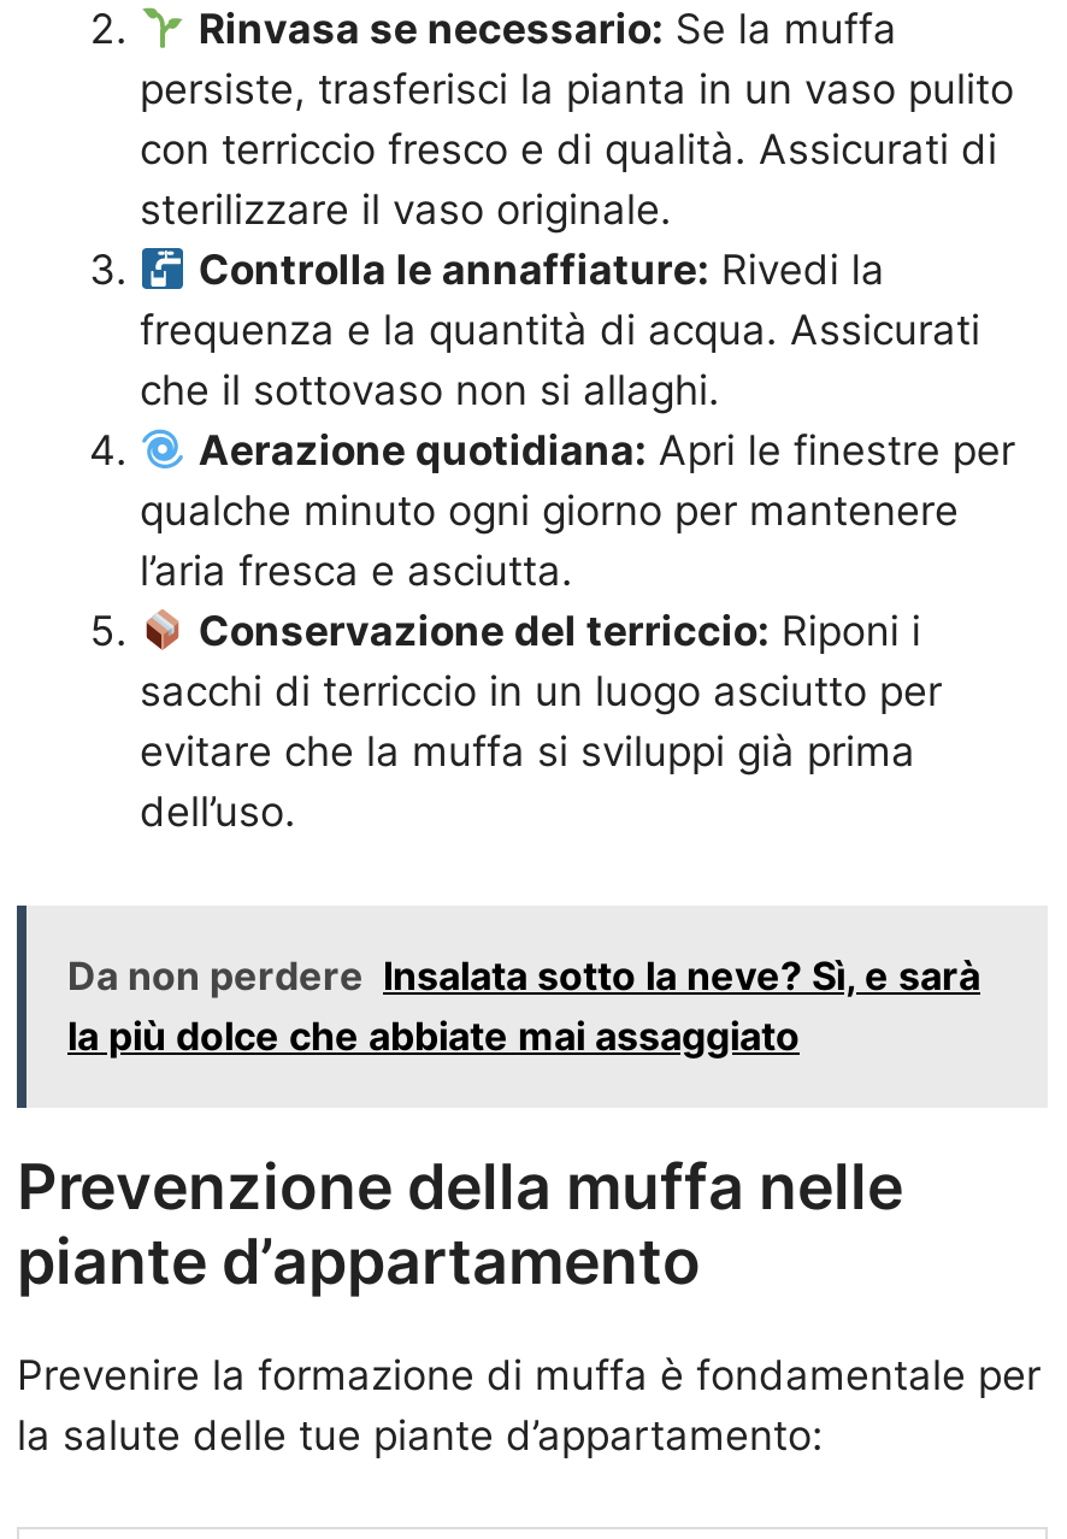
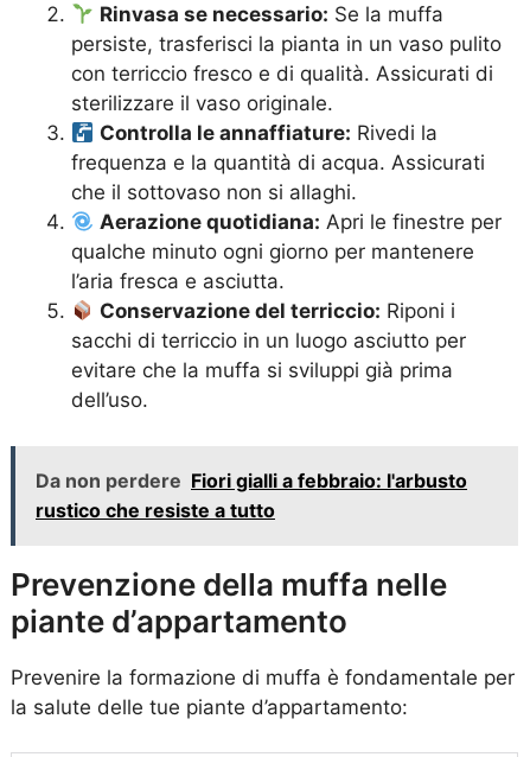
- Da non perdere Insalata sotto la neve? Sì, e sarà
- la più dolce che abbiate mai assaggiato
+ Da non perdere Fiori gialli a febbraio: l'arbusto
+ rustico che resiste a tutto
